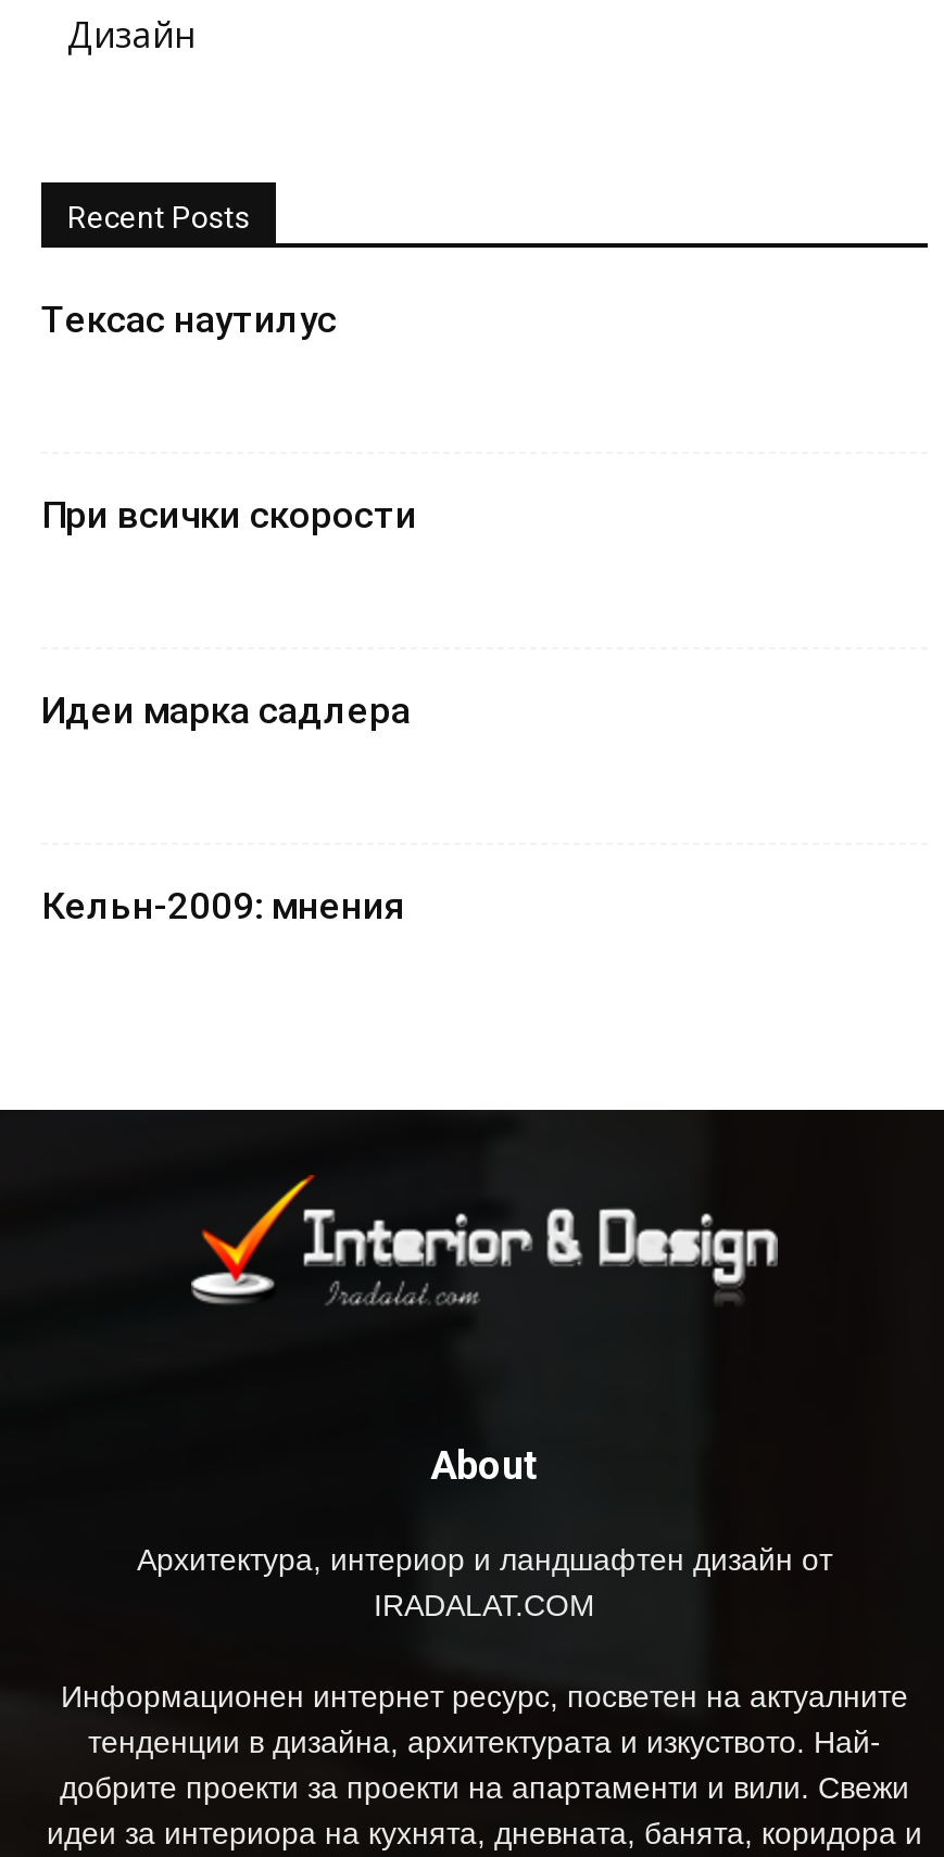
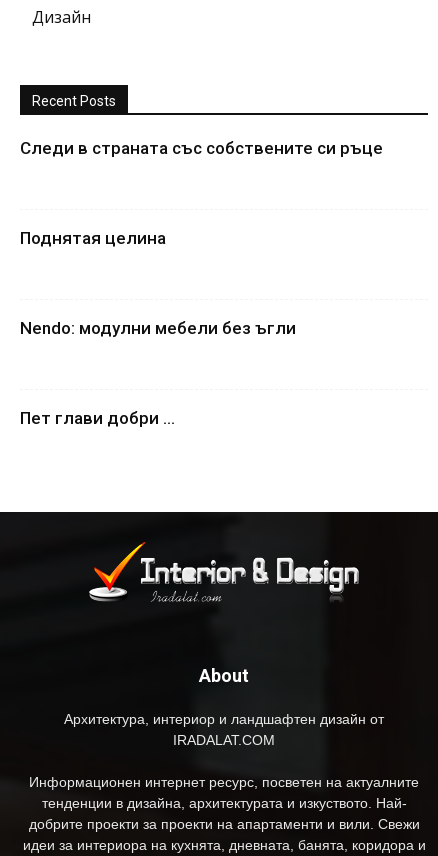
- Тексас наутилус
+ Следи в страната със собствените си ръце

- При всички скорости
+ Поднятая целина

- Идеи марка садлера
+ Nendo: модулни мебели без ъгли

- Кельн-2009: мнения
+ Пет глави добри ...
